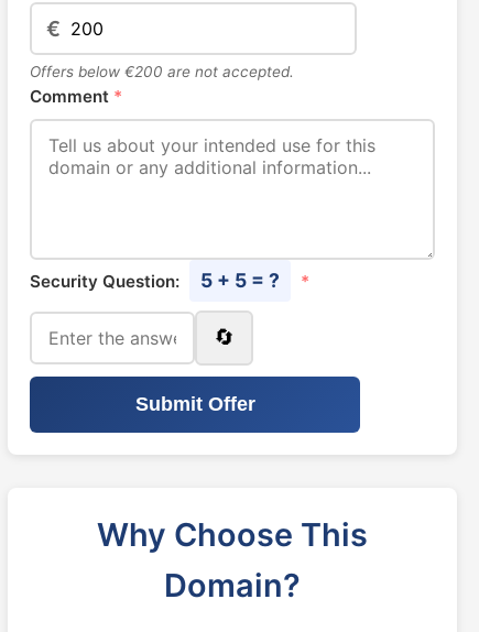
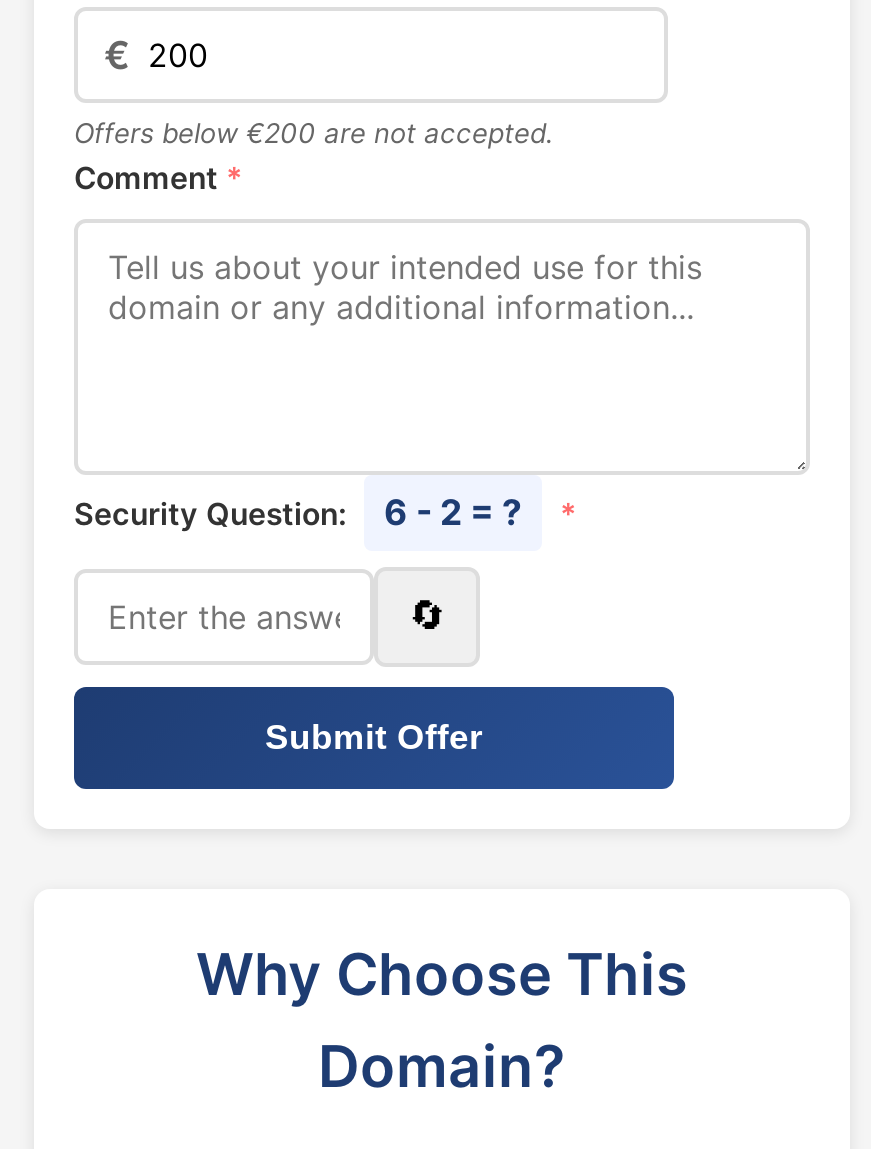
- 5 + 5 = ?
+ 6 - 2 = ?
